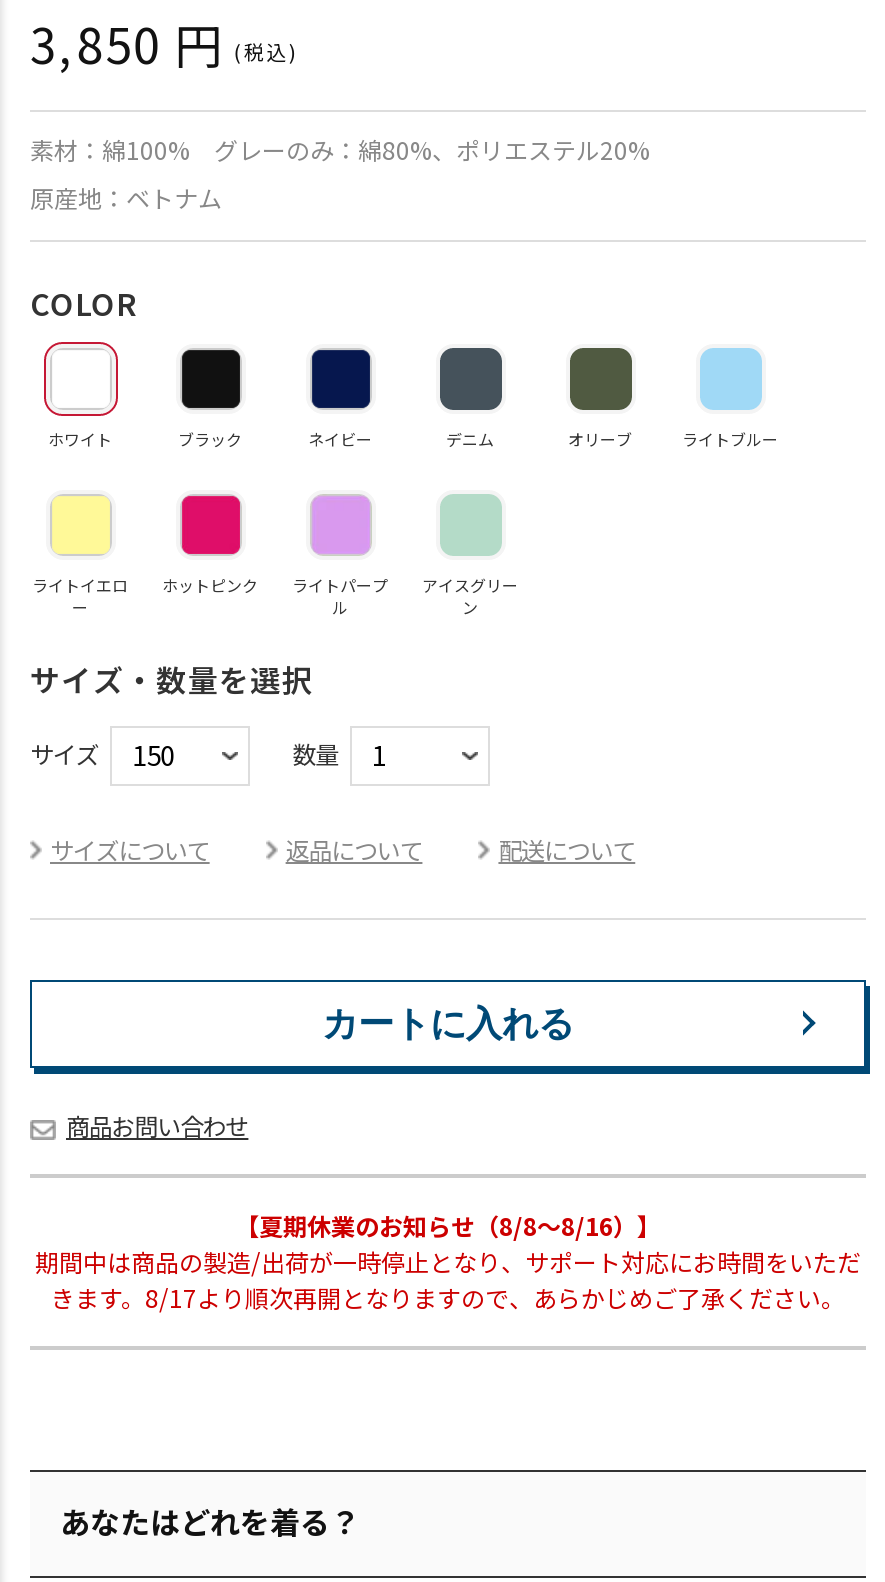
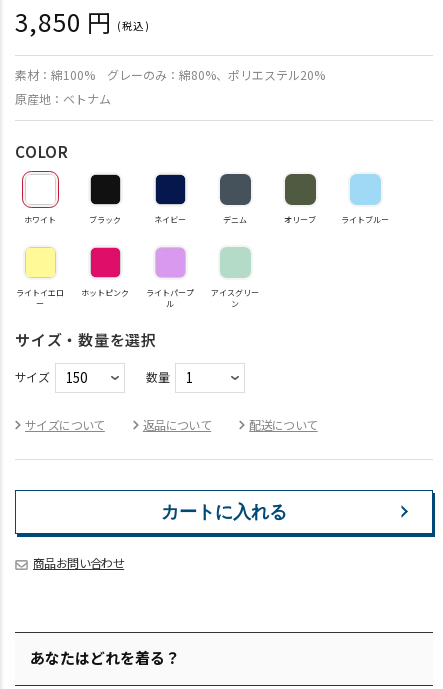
- 【夏期休業のお知らせ（8/8〜8/16）】
- 期間中は商品の製造/出荷が一時停止となり、サポート対応にお時間をいただ
- きます。8/17より順次再開となりますので、あらかじめご了承ください。
